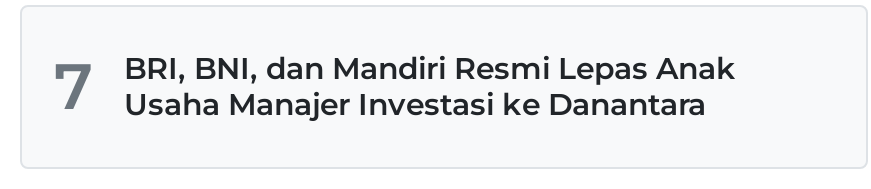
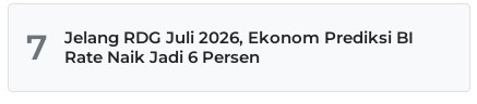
- BRI, BNI, dan Mandiri Resmi Lepas Anak
- Usaha Manajer Investasi ke Danantara
+ Jelang RDG Juli 2026, Ekonom Prediksi BI
+ Rate Naik Jadi 6 Persen
